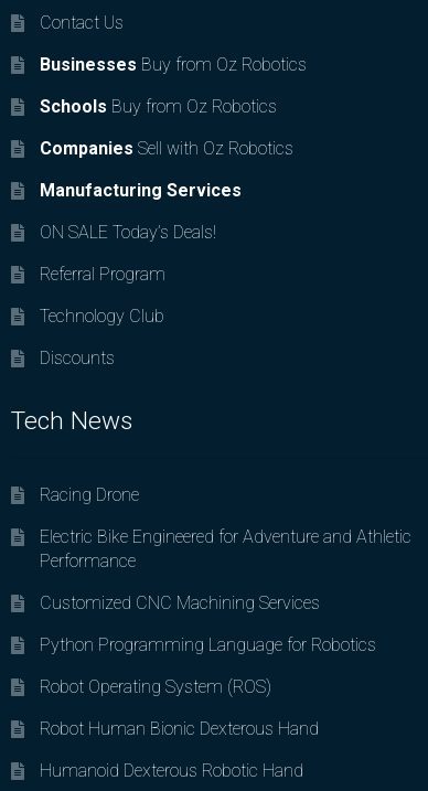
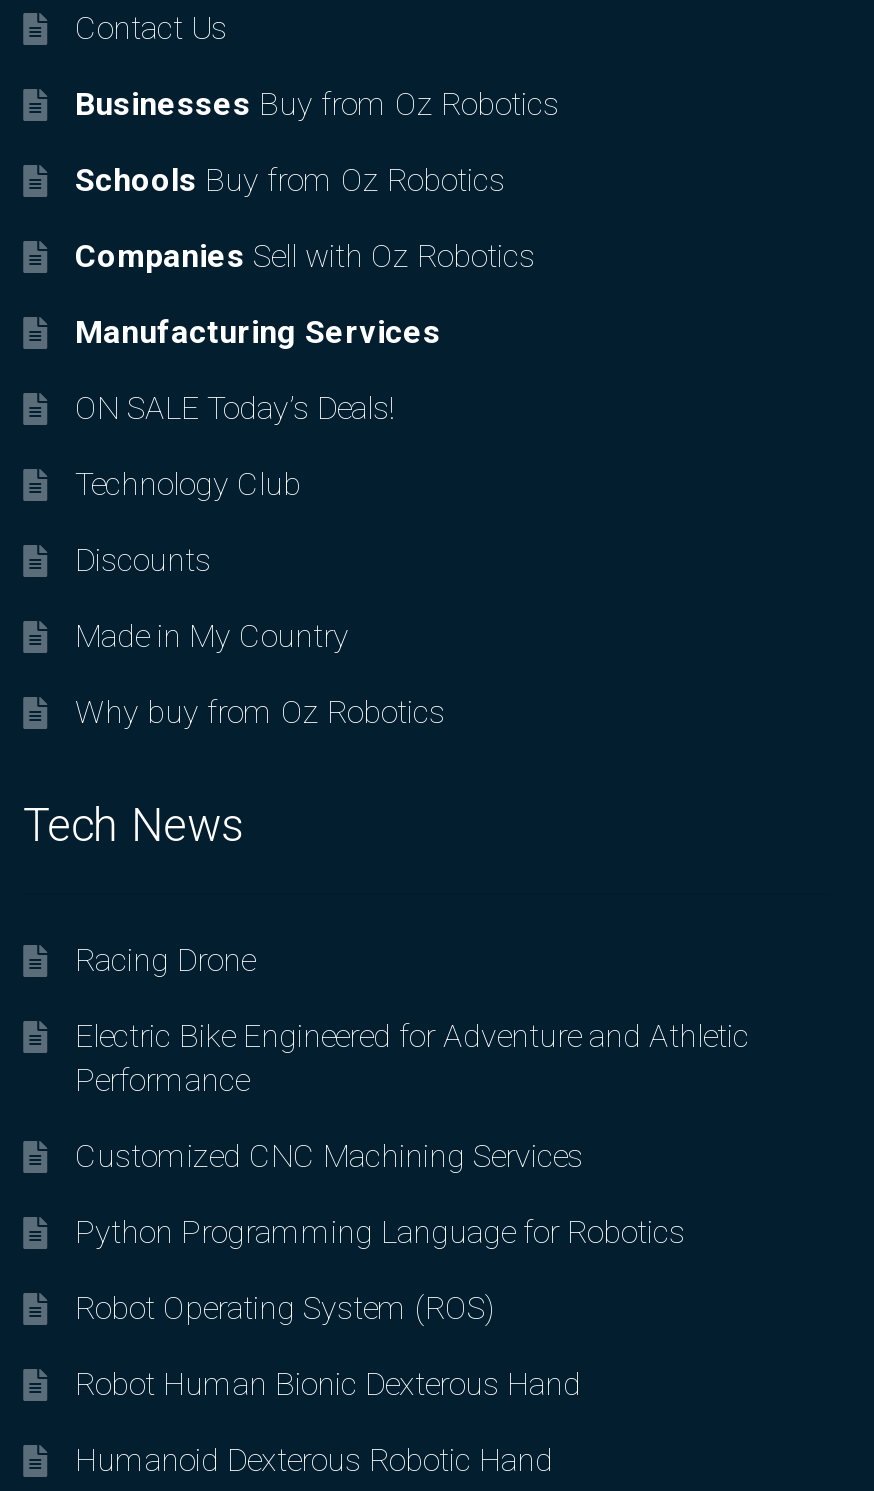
- Referral Program

moved up: Technology Club | Discounts

+ Made in My Country
+ Why buy from Oz Robotics
